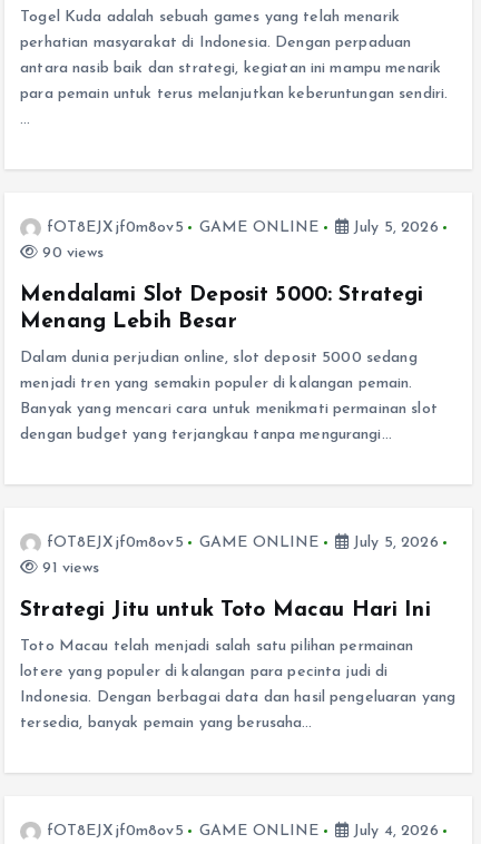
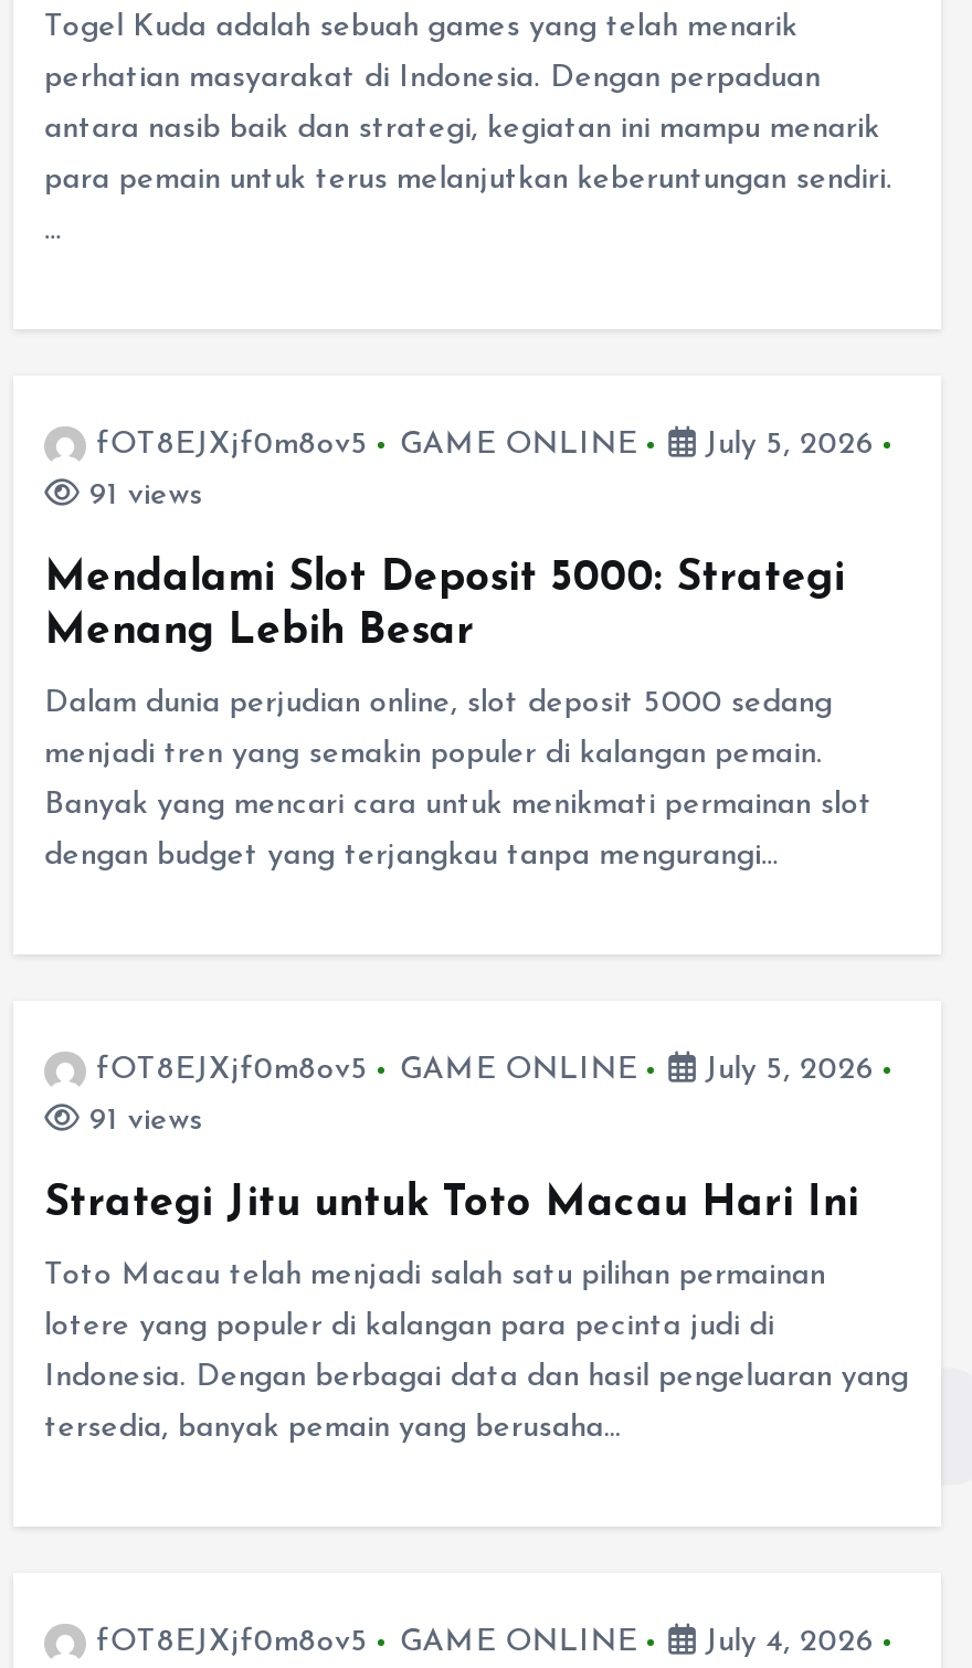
- 90 views
+ 91 views
